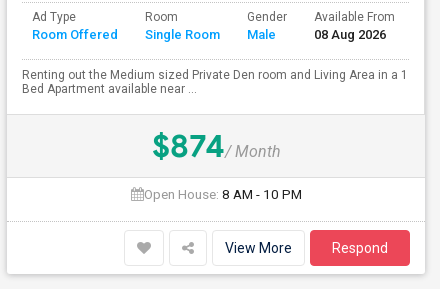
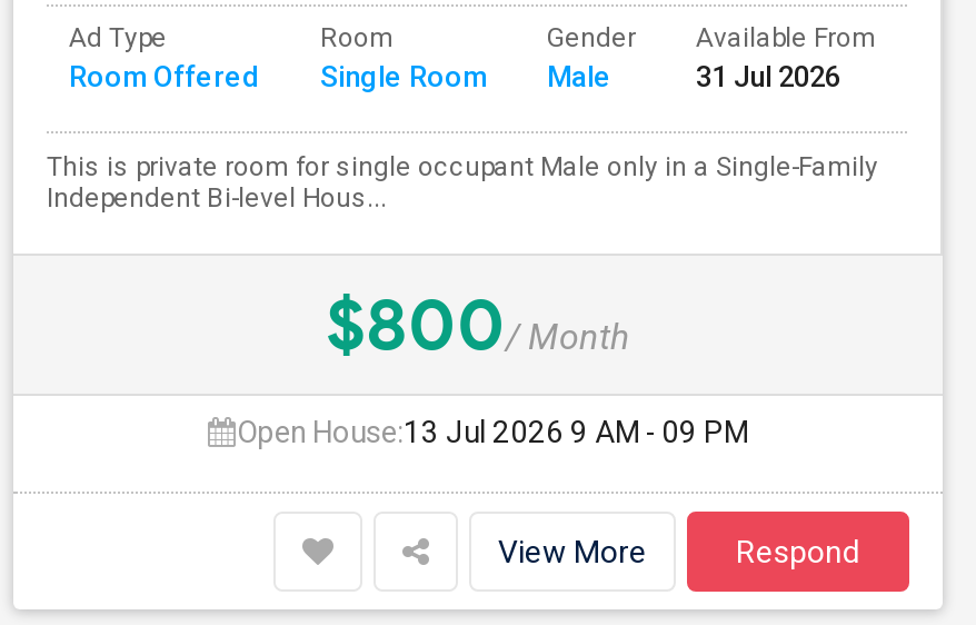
- 08 Aug 2026
+ 31 Jul 2026

- Renting out the Medium sized Private Den room and Living Area in a 1
- Bed Apartment available near ...
+ This is private room for single occupant Male only in a Single-Family
+ Independent Bi-level Hous...

- $874/ Month
+ $800/ Month

- Open House: 8 AM - 10 PM
+ Open House:13 Jul 2026 9 AM - 09 PM
